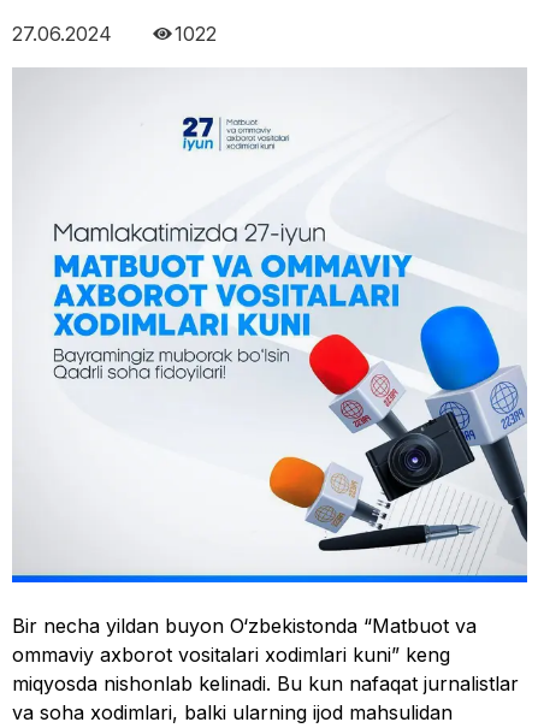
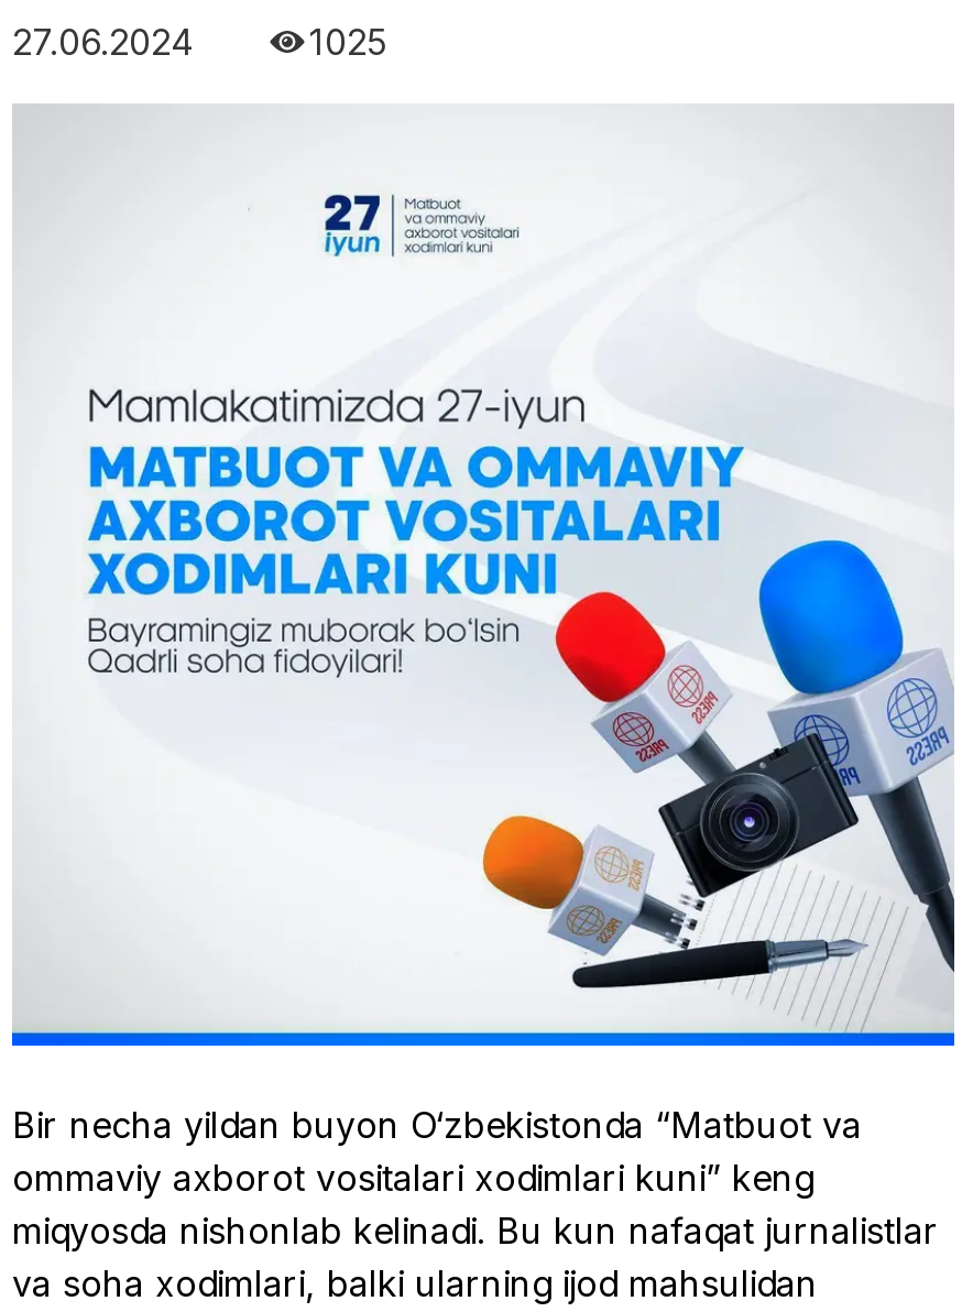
- 1022
+ 1025
